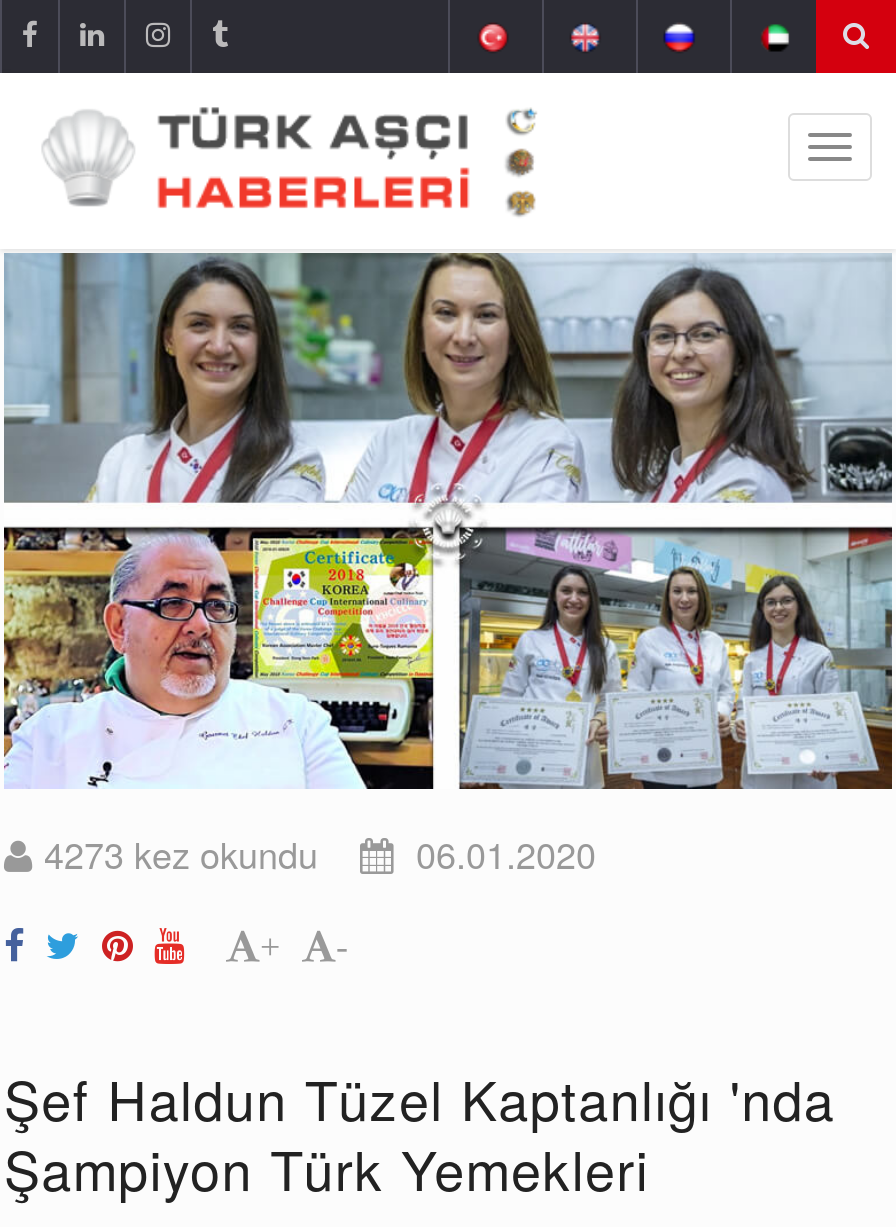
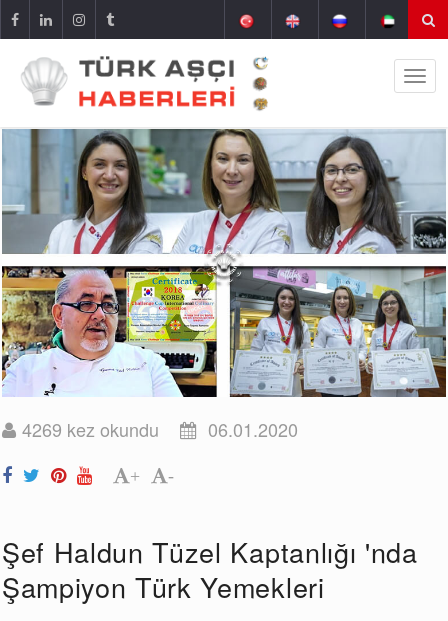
- 4273 kez okundu 06.01.2020
+ 4269 kez okundu 06.01.2020
